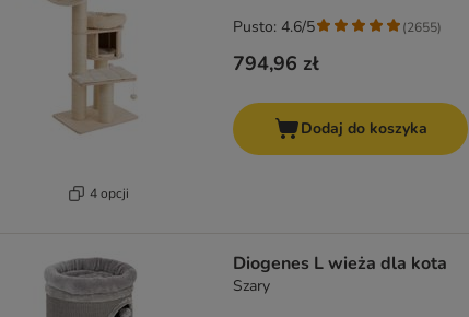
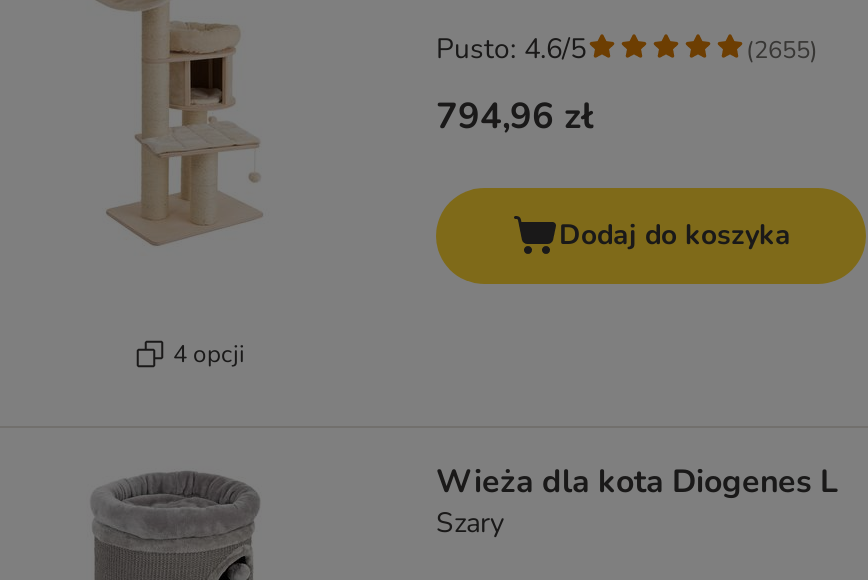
- Diogenes L wieża dla kota
+ Wieża dla kota Diogenes L
